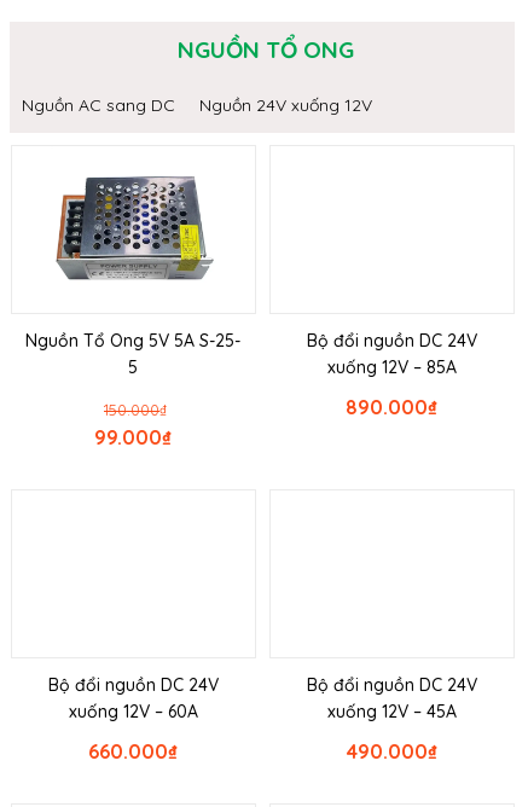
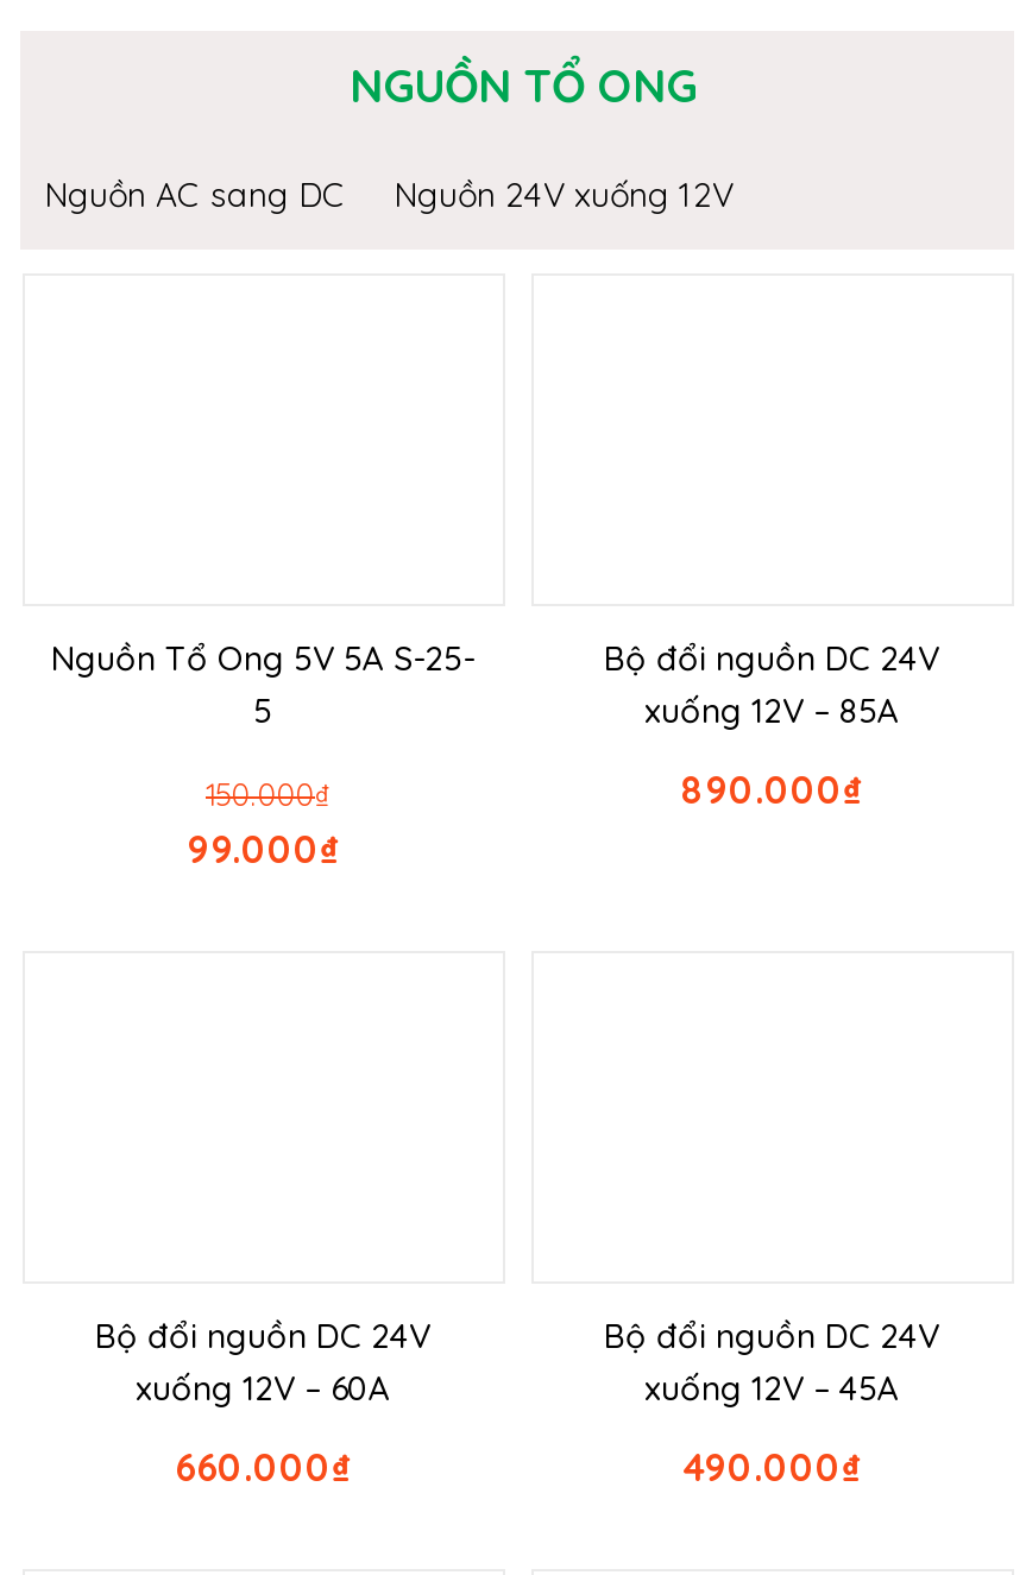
- [image]
